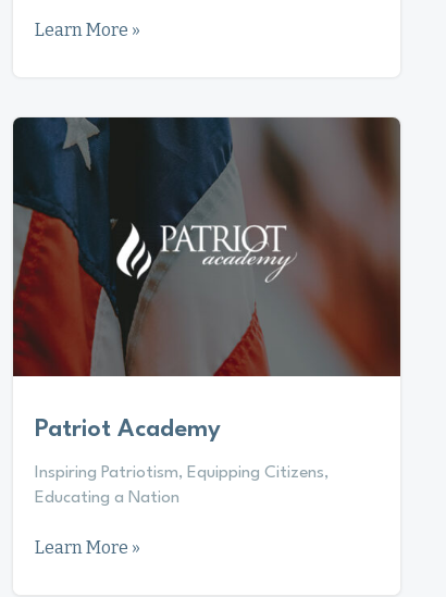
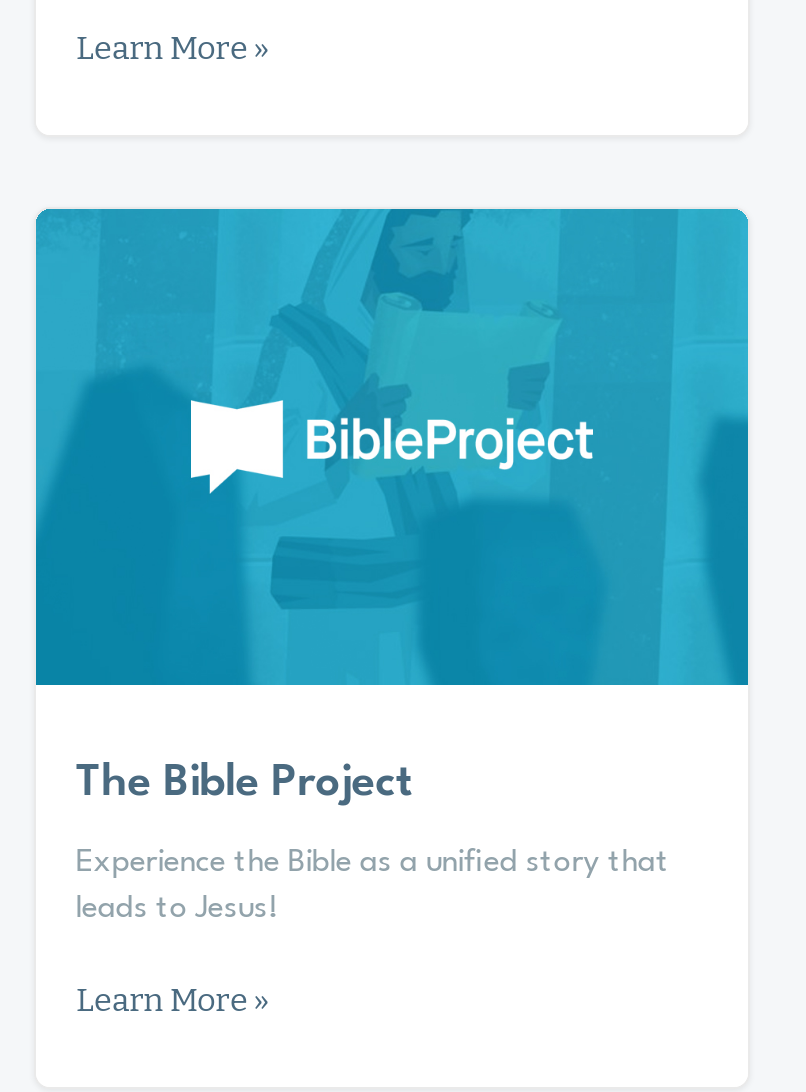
- [image]
- Patriot Academy
+ [image]
+ The Bible Project

- Inspiring Patriotism, Equipping Citizens,
- Educating a Nation
+ Experience the Bible as a unified story that
+ leads to Jesus!
